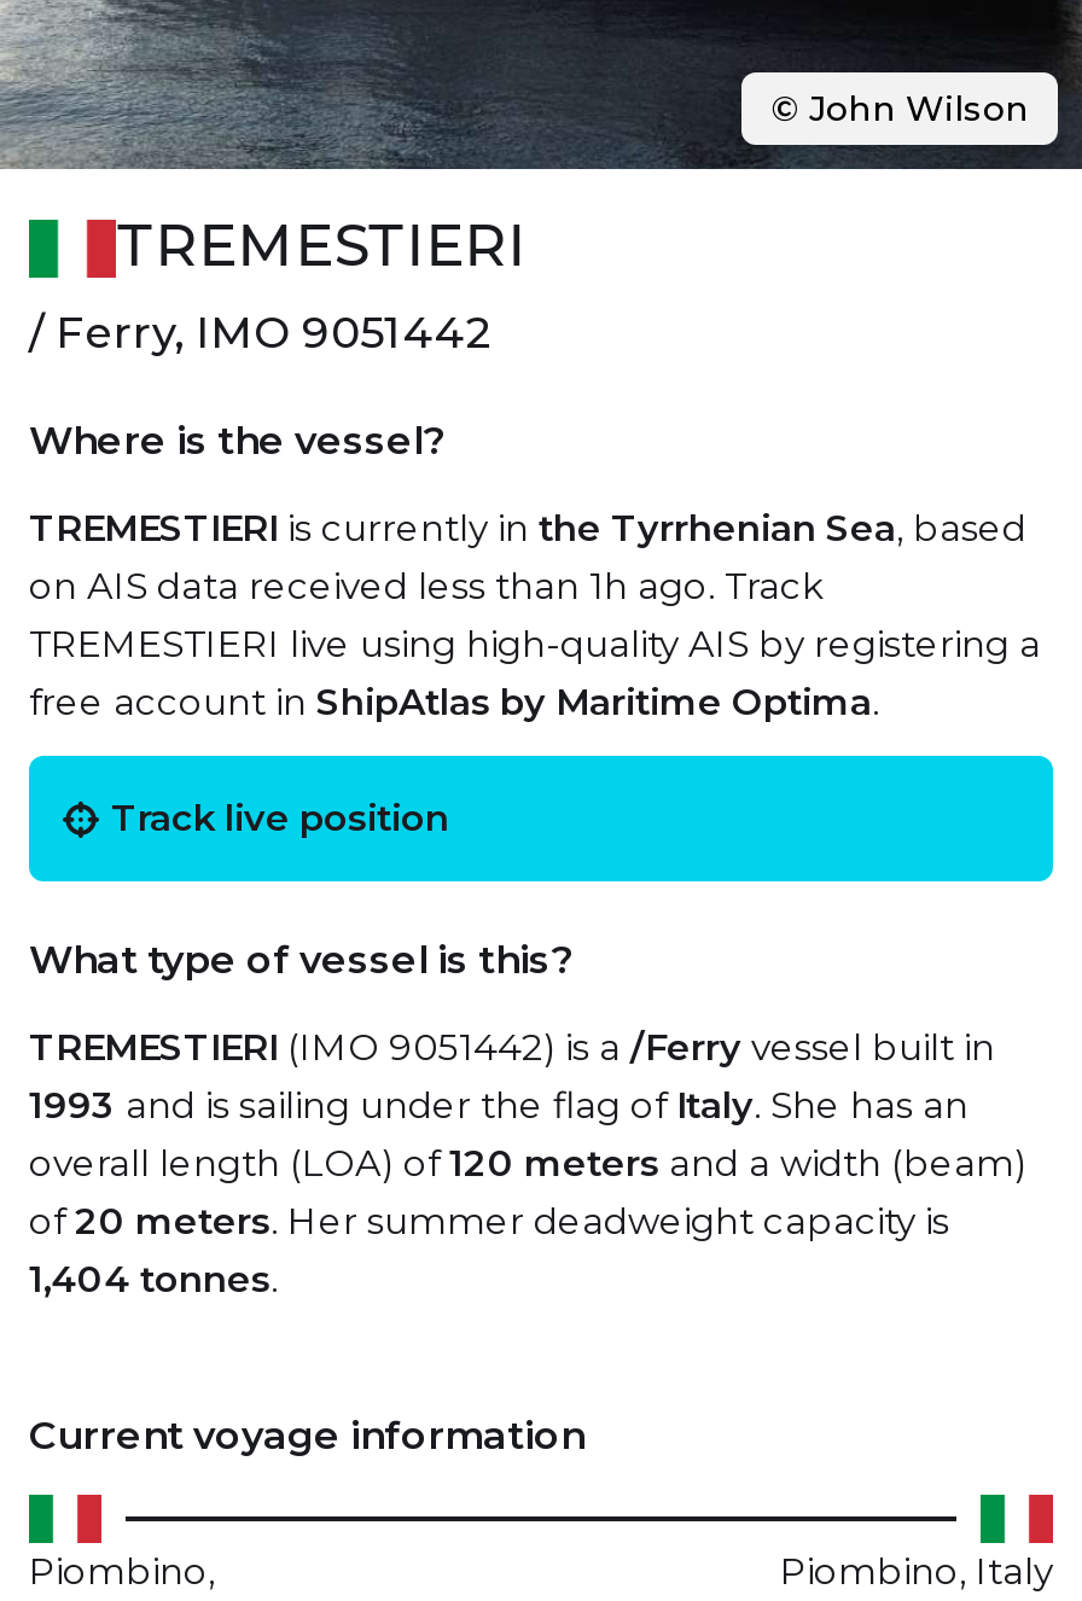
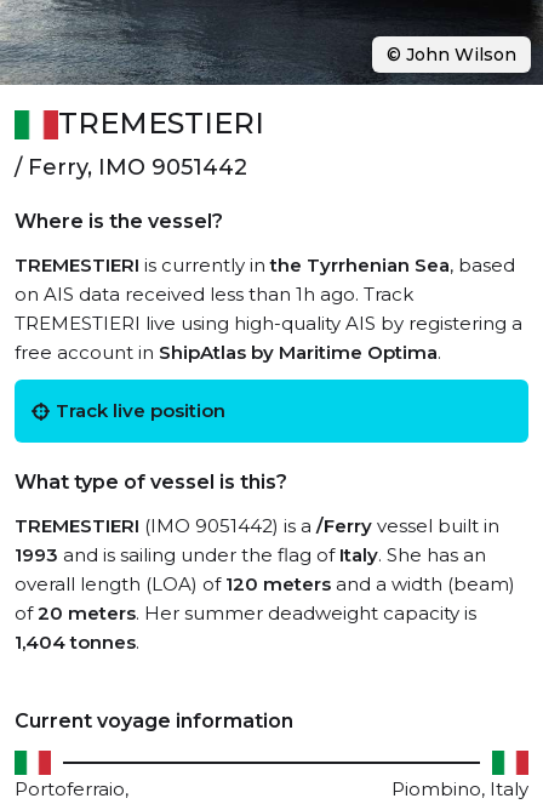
- Piombino,
+ Portoferraio,
